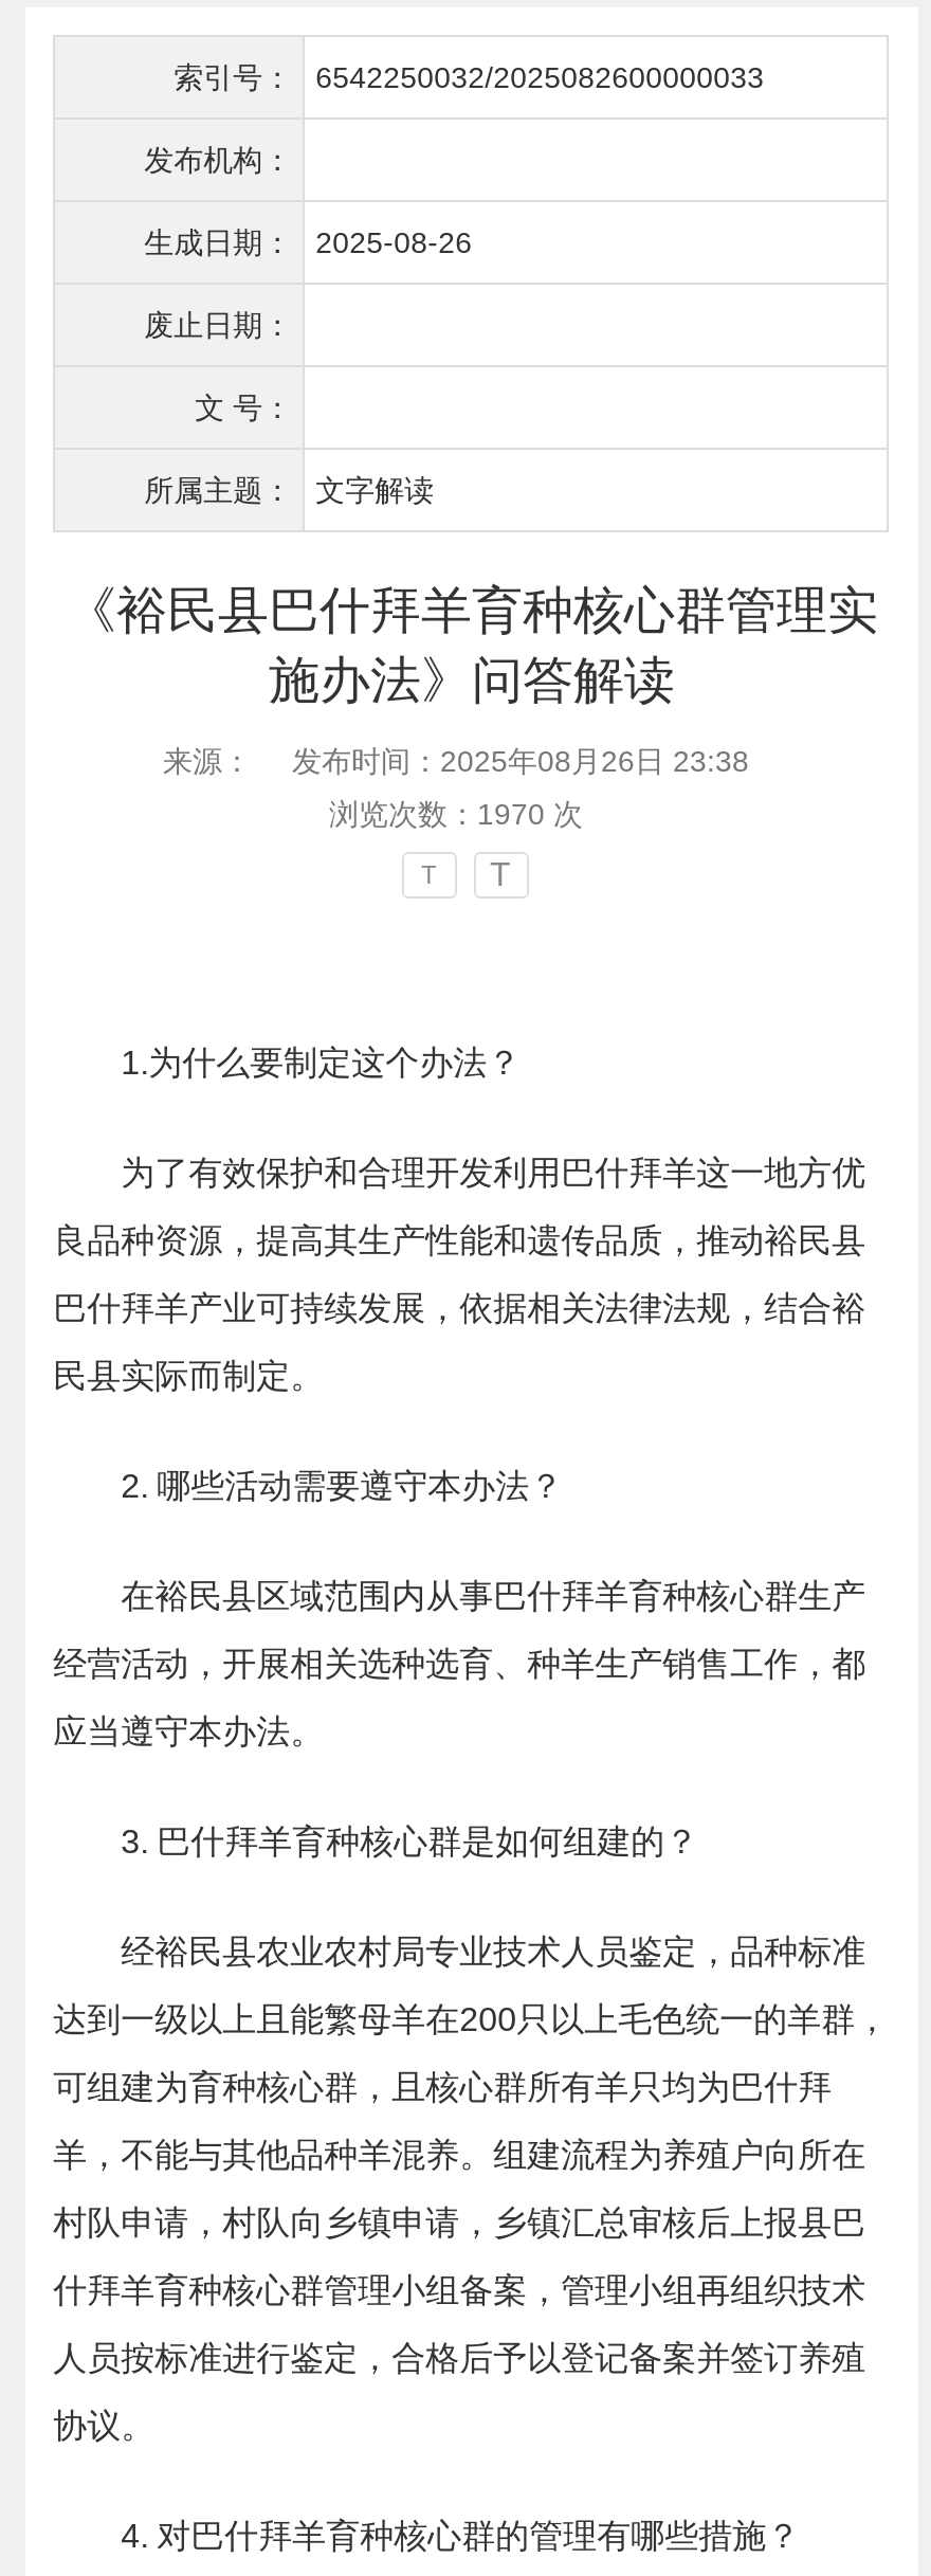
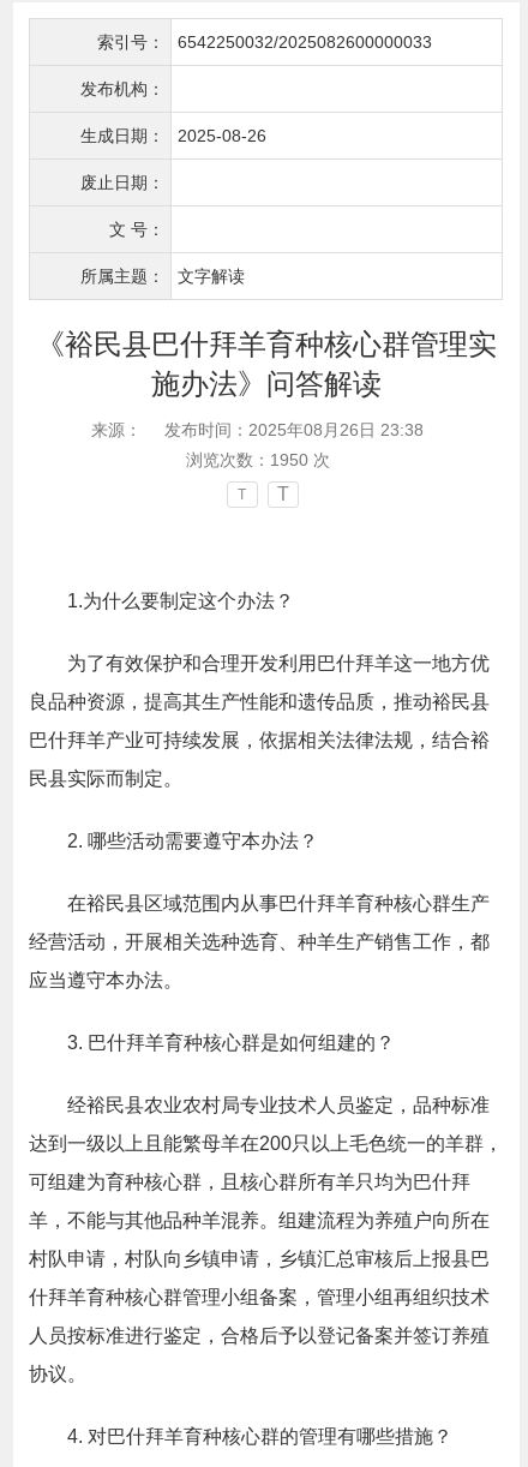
- 浏览次数：1970次
+ 浏览次数：1950次
